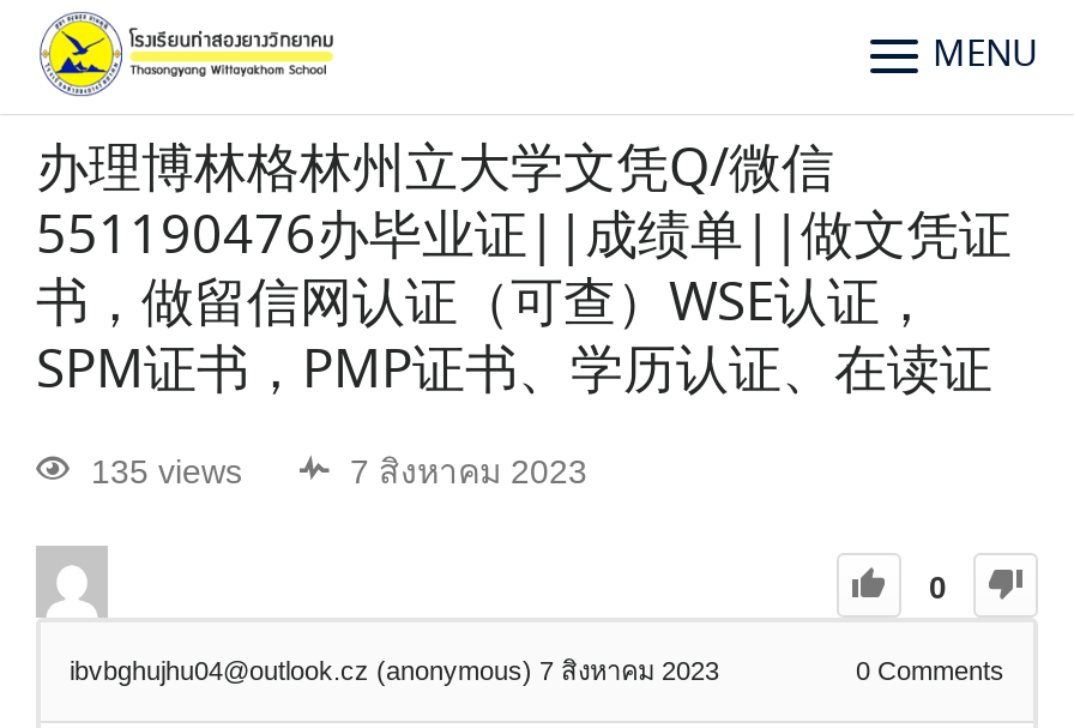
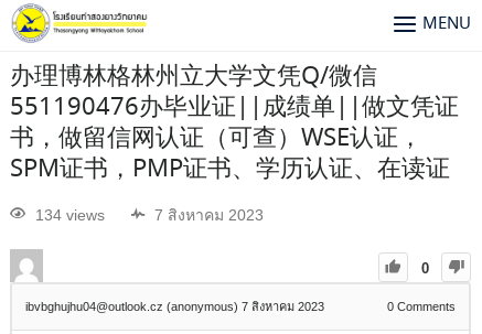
- 135 views
+ 134 views
